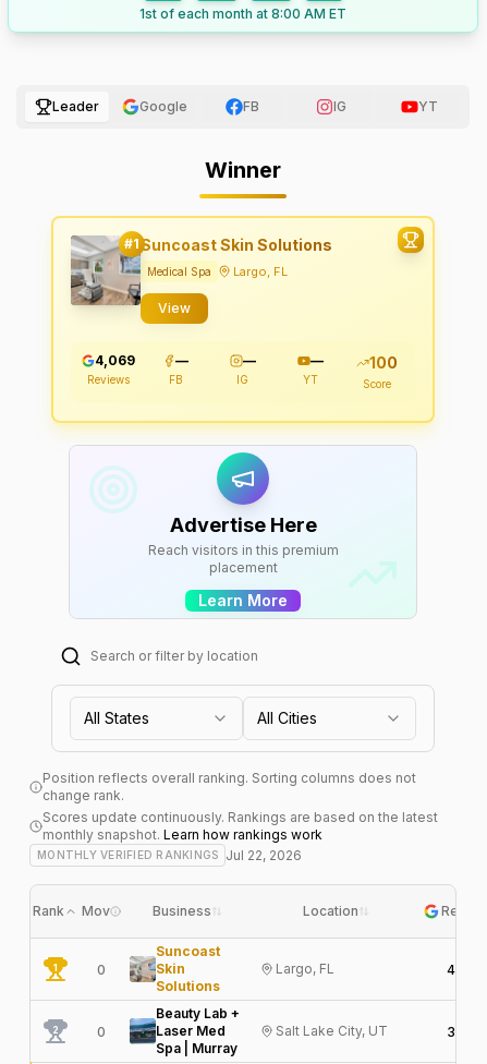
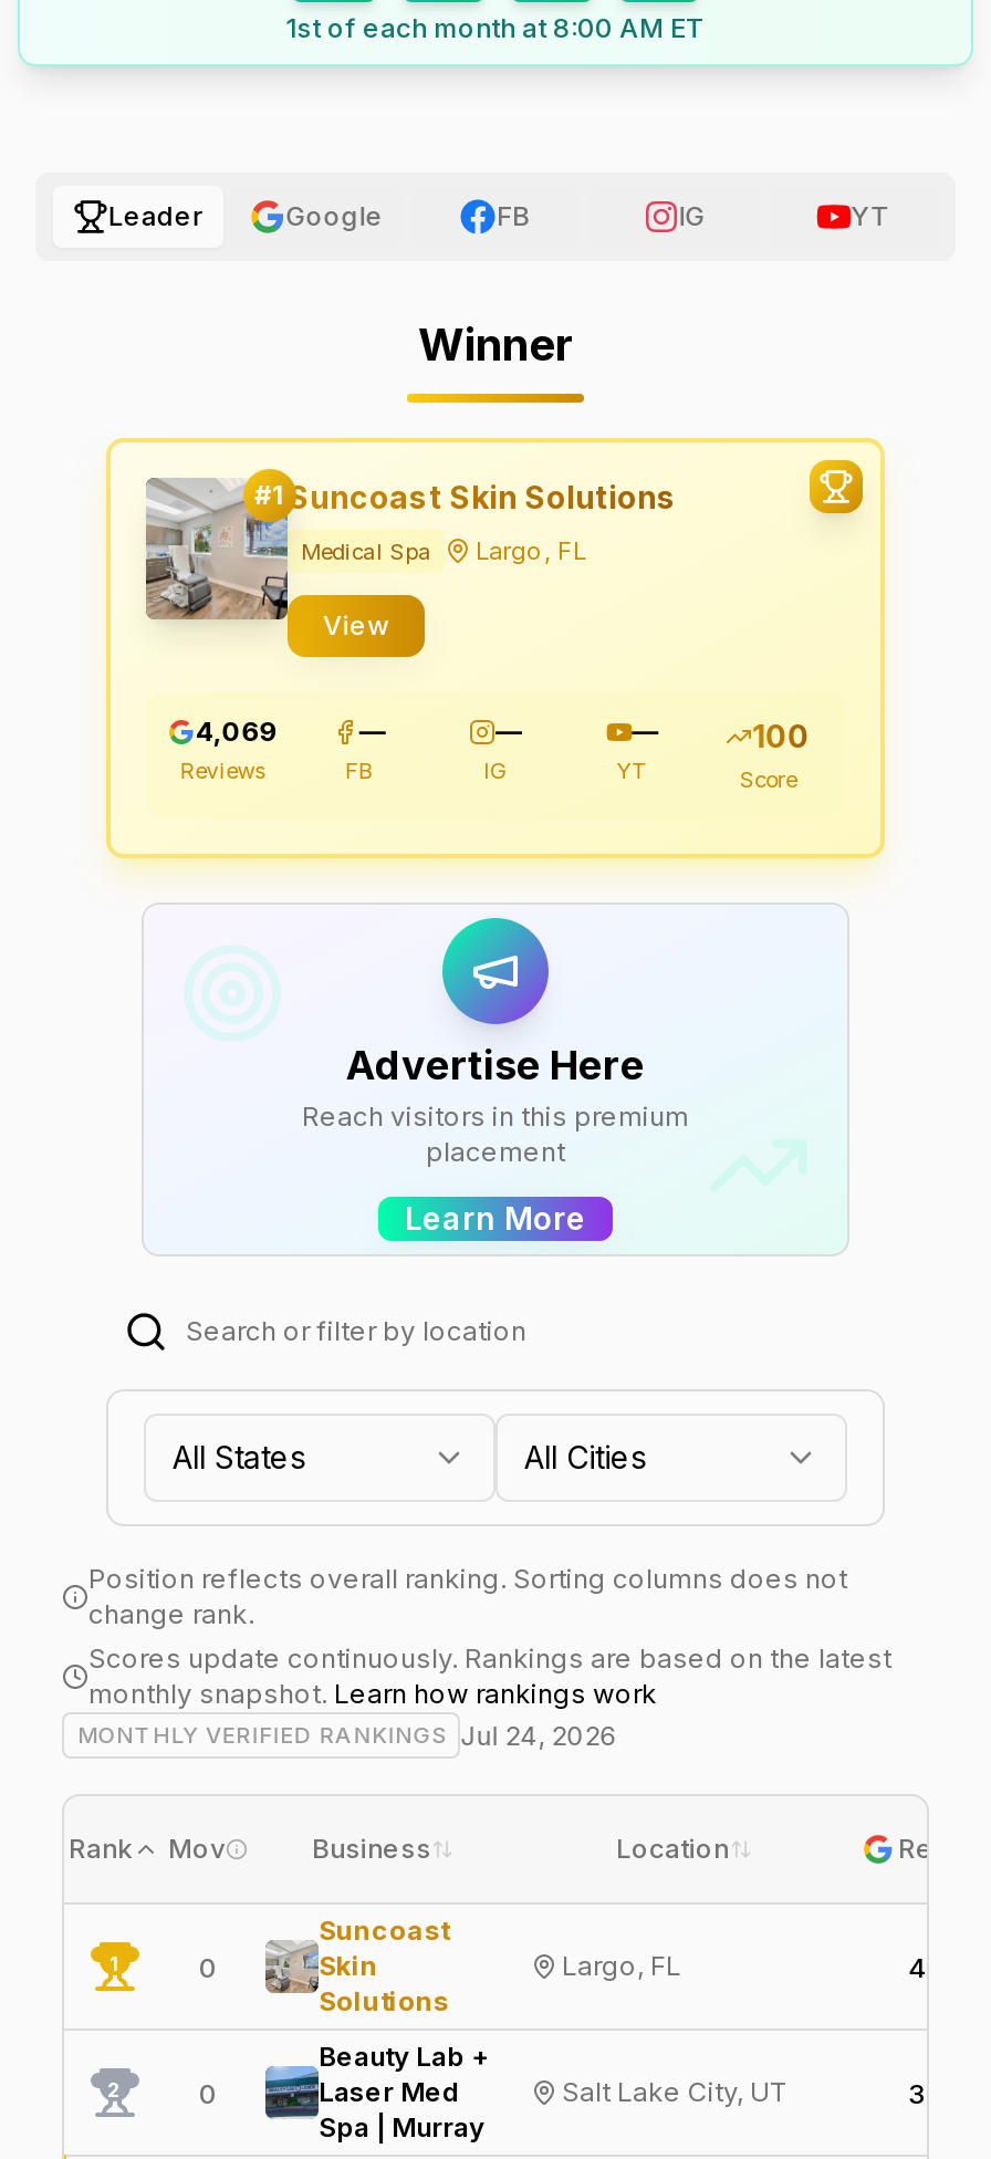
- MONTHLY VERIFIED RANKINGS Jul 22, 2026
+ MONTHLY VERIFIED RANKINGS Jul 24, 2026
